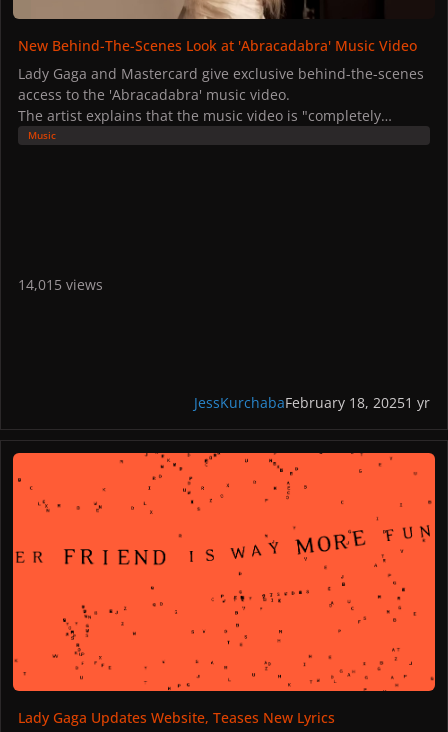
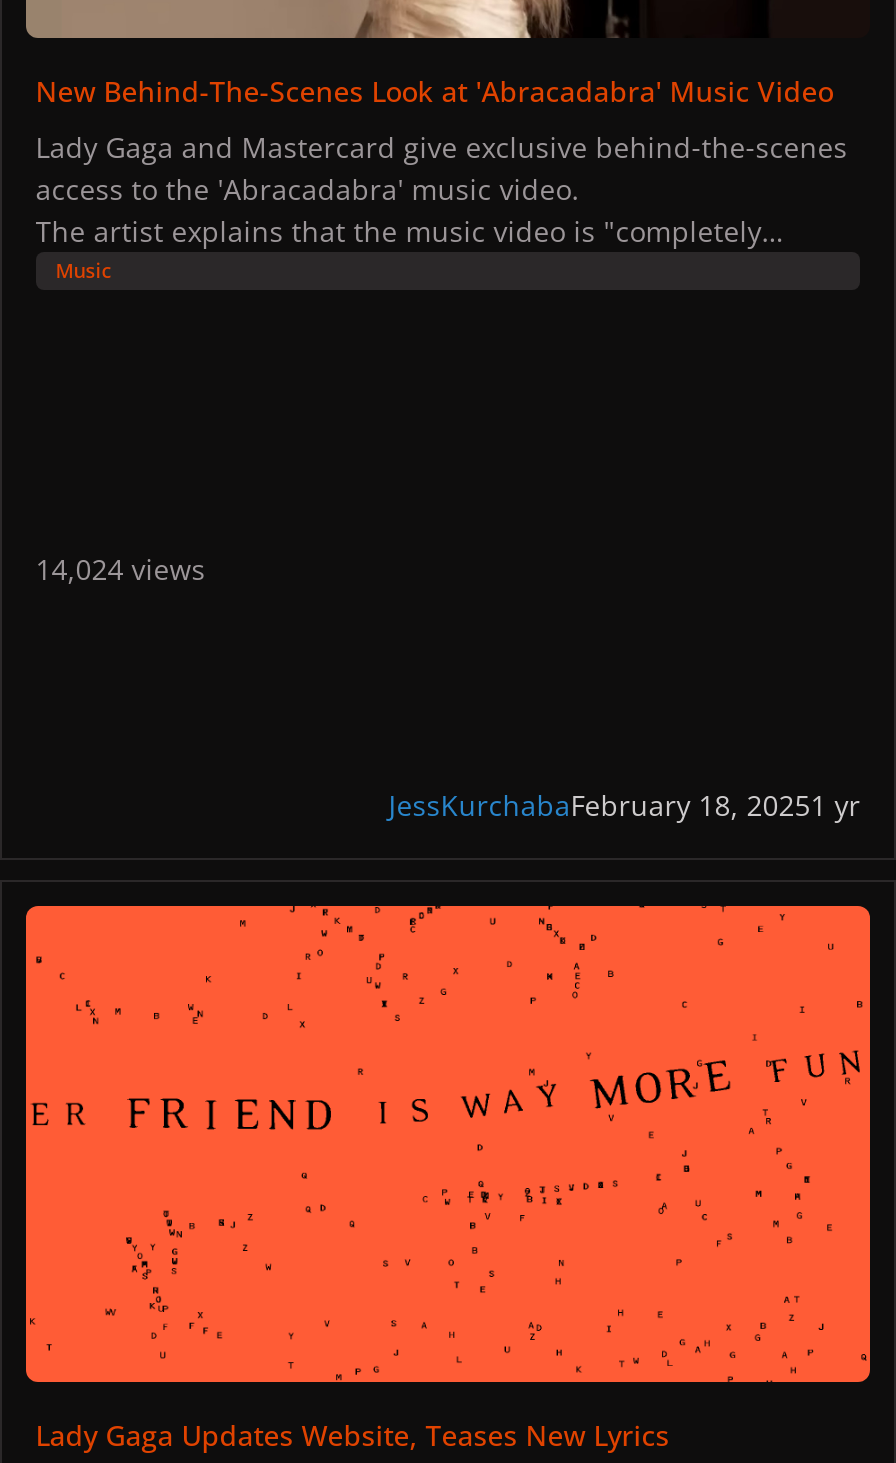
- 14,015 views
+ 14,024 views
